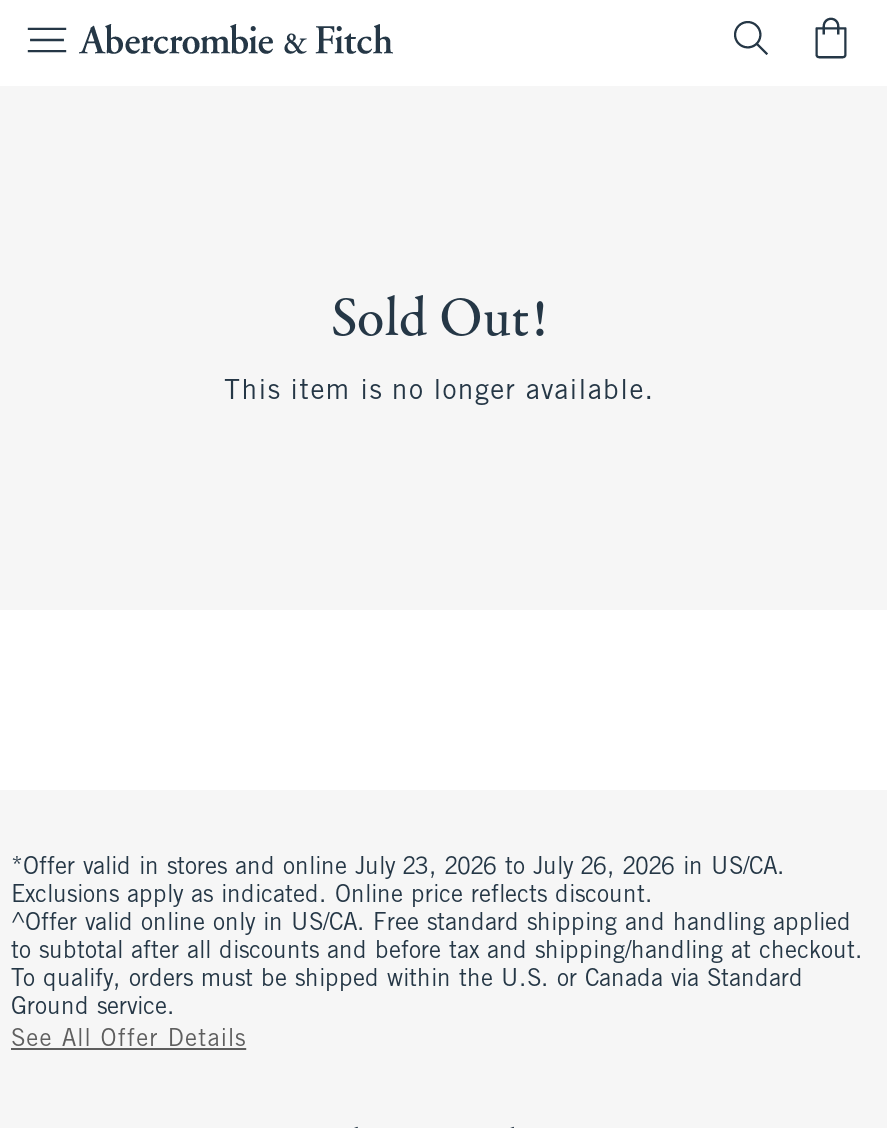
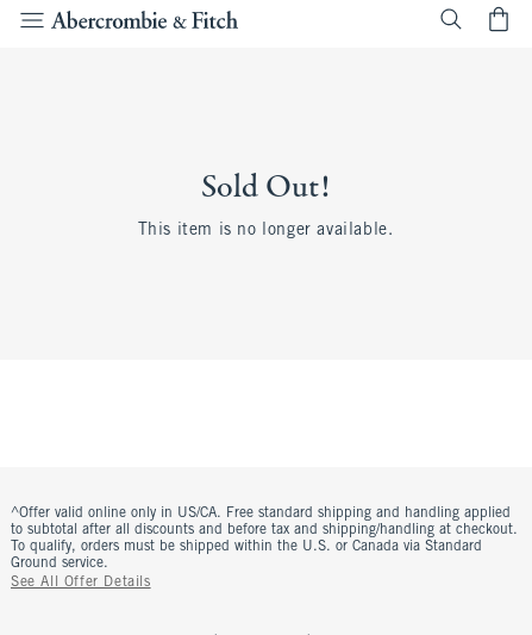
- *Offer valid in stores and online July 23, 2026 to July 26, 2026 in US/CA.
- Exclusions apply as indicated. Online price reflects discount.
